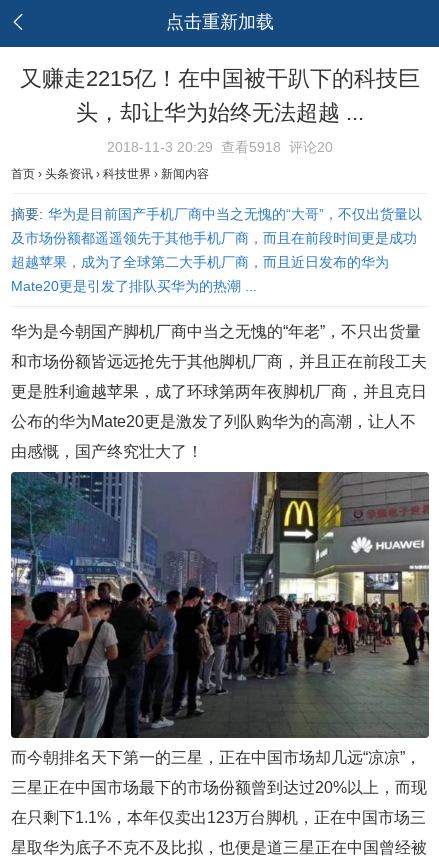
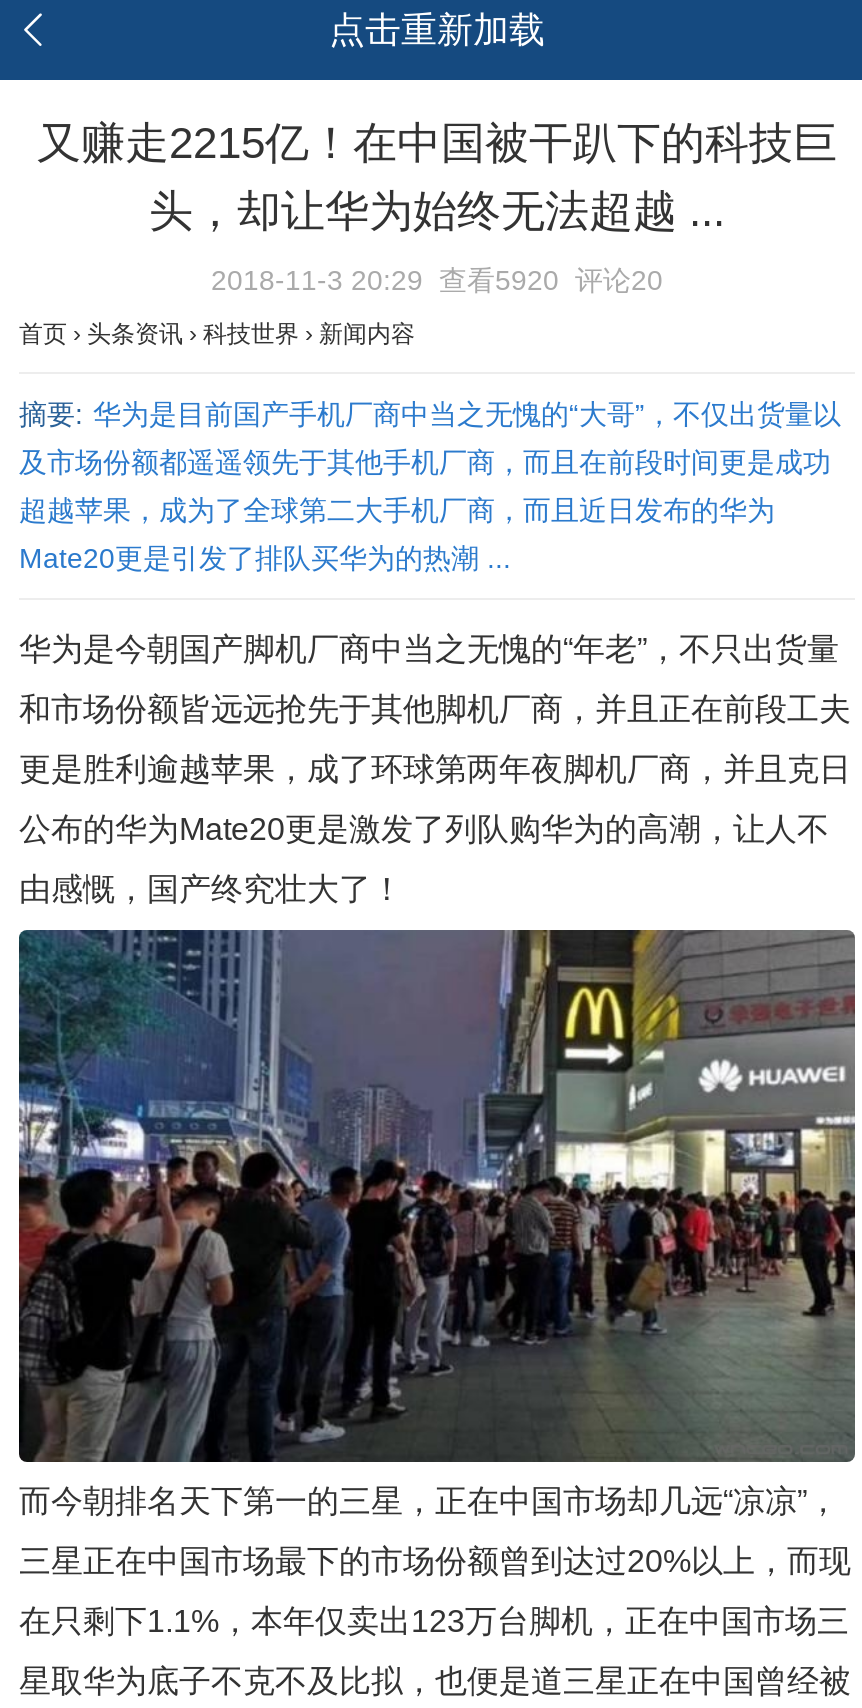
- 2018-11-3 20:29 查看5918 评论20
+ 2018-11-3 20:29 查看5920 评论20
